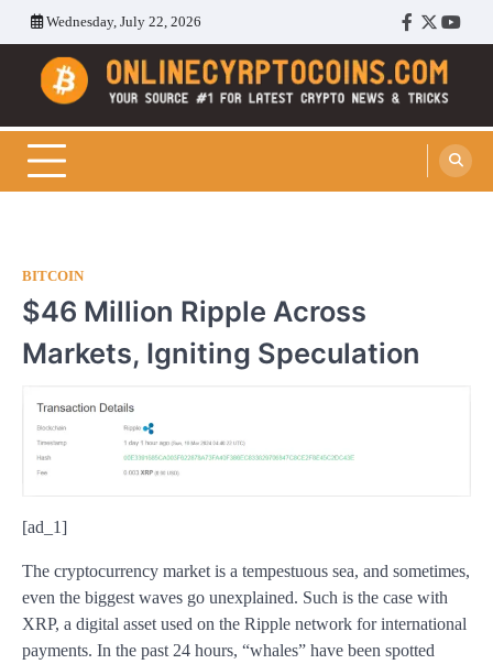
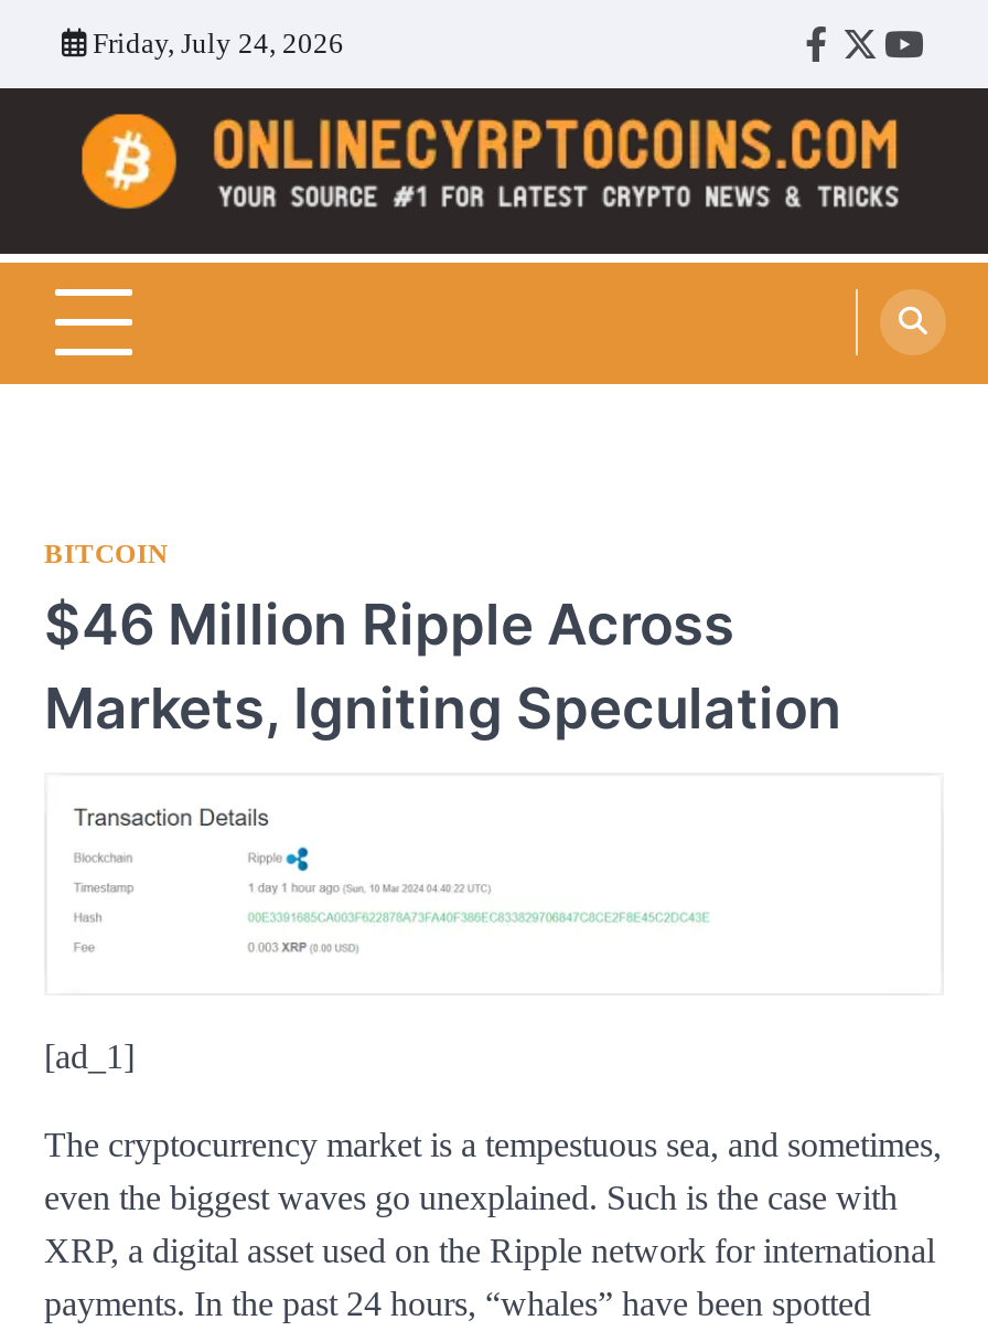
- Wednesday, July 22, 2026
+ Friday, July 24, 2026
